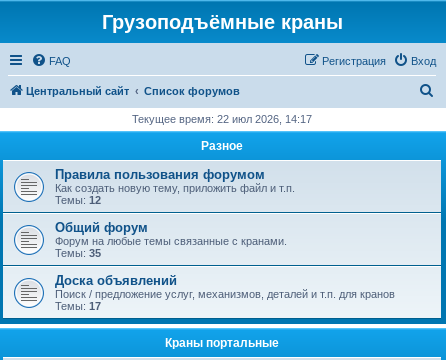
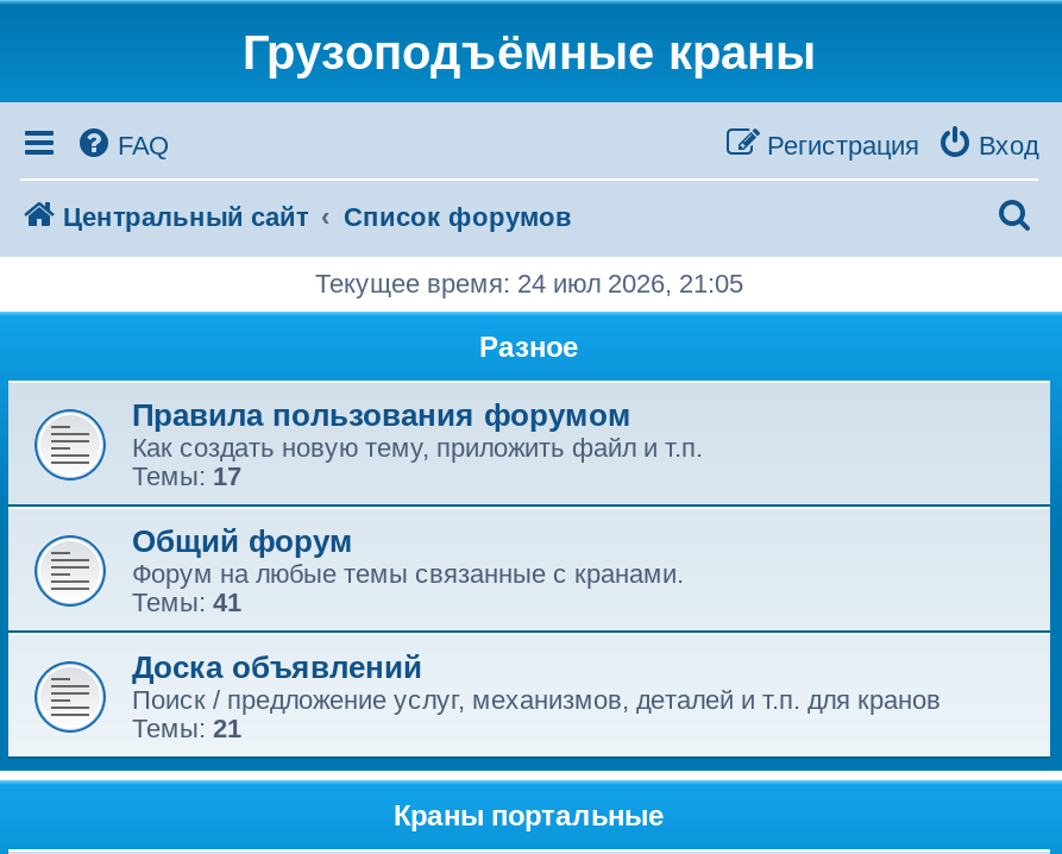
- Текущее время: 22 июл 2026, 14:17
+ Текущее время: 24 июл 2026, 21:05

- Темы: 12
+ Темы: 17

- Темы: 35
+ Темы: 41

- Темы: 17
+ Темы: 21
